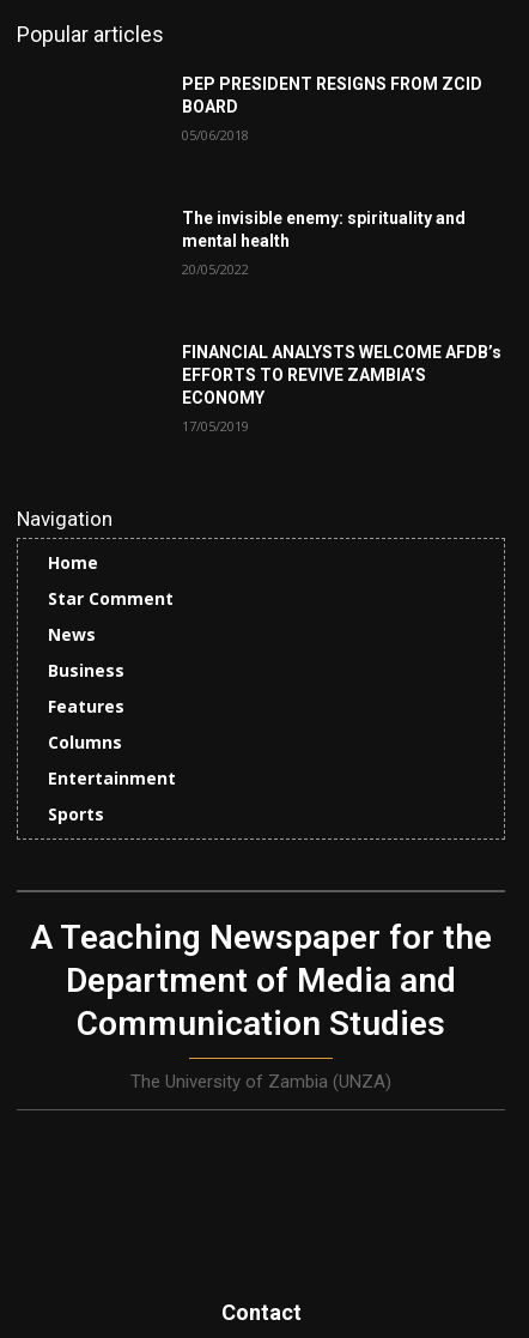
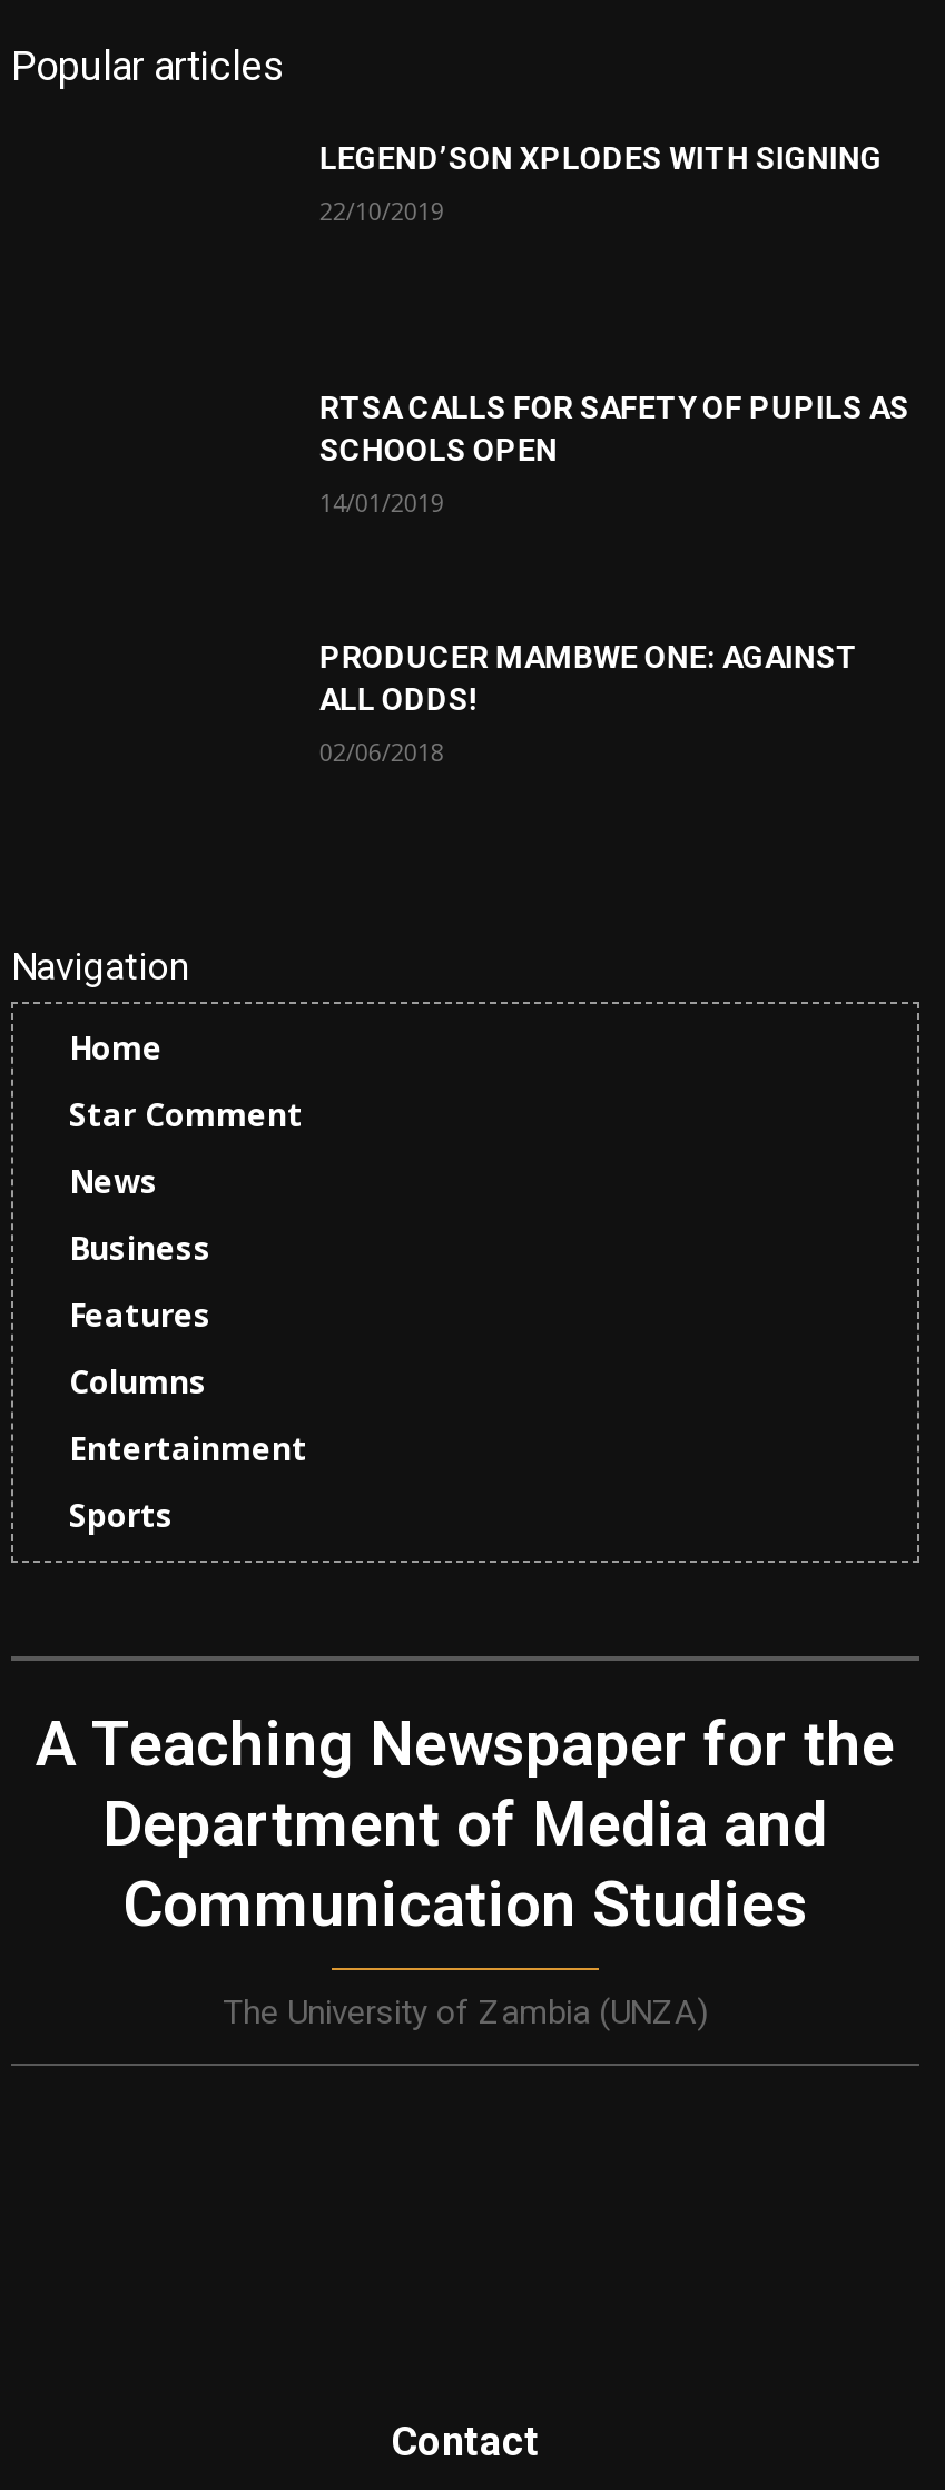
- PEP PRESIDENT RESIGNS FROM ZCID
- BOARD
+ LEGEND’SON XPLODES WITH SIGNING

- 05/06/2018
+ 22/10/2019

- The invisible enemy: spirituality and
- mental health
+ RTSA CALLS FOR SAFETY OF PUPILS AS
+ SCHOOLS OPEN

- 20/05/2022
+ 14/01/2019

- FINANCIAL ANALYSTS WELCOME AFDB’s
- EFFORTS TO REVIVE ZAMBIA’S
- ECONOMY
+ PRODUCER MAMBWE ONE: AGAINST
+ ALL ODDS!

- 17/05/2019
+ 02/06/2018
